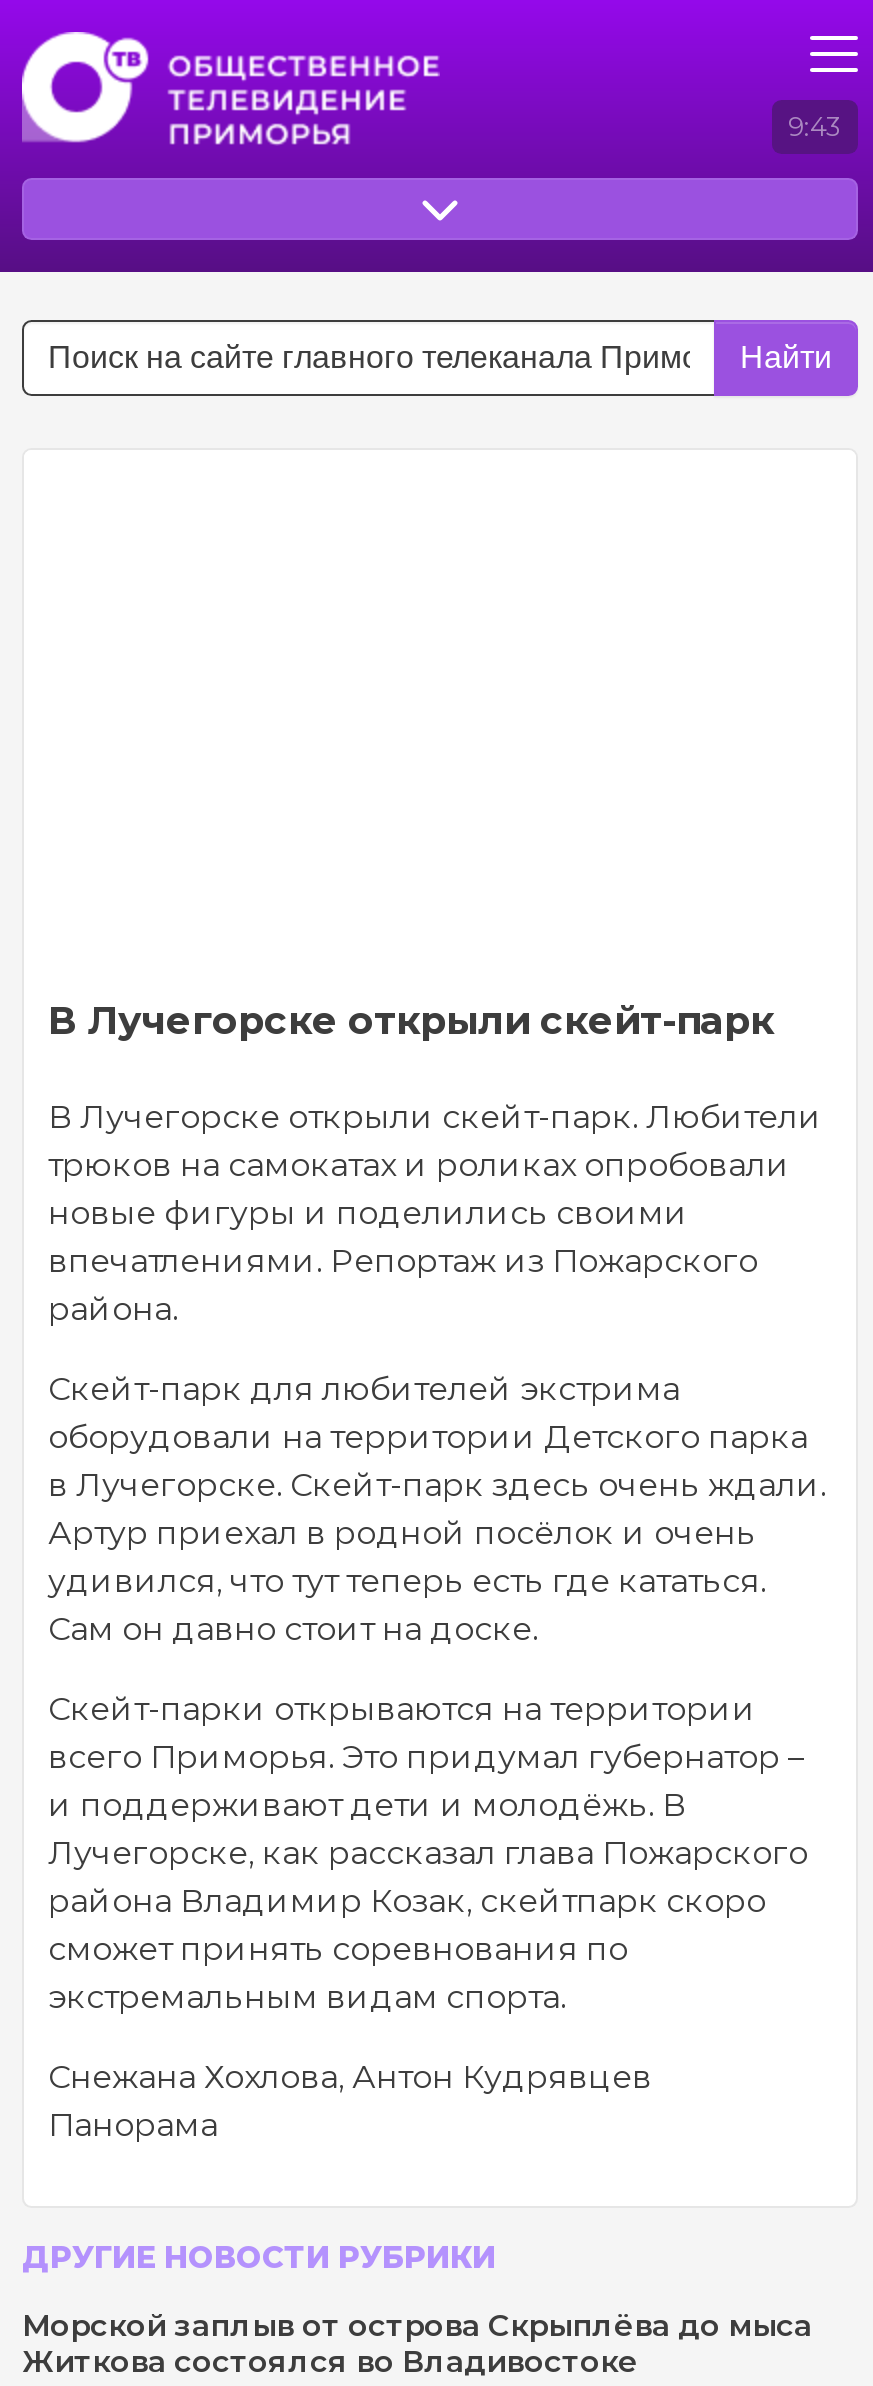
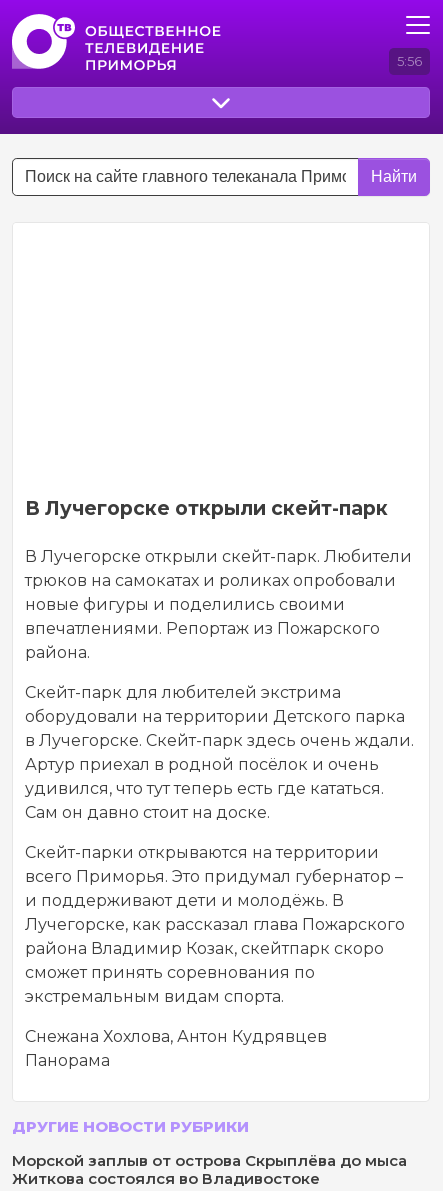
- 9:43
+ 5:56
